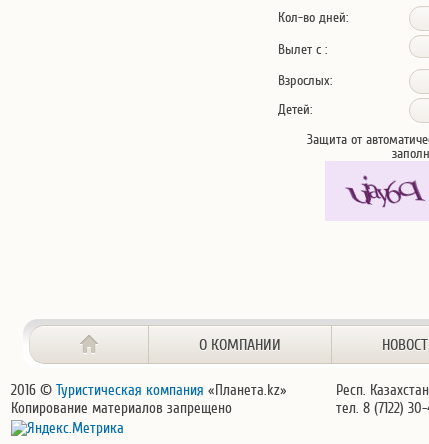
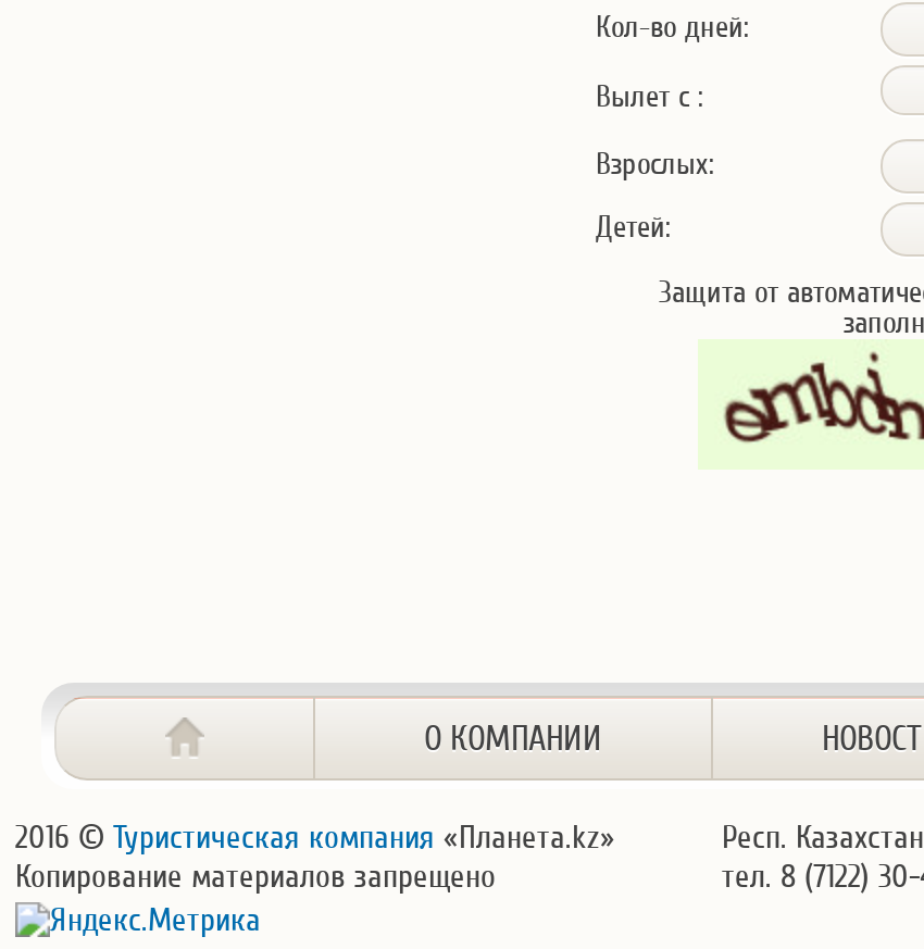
- [image]
+ [image]
